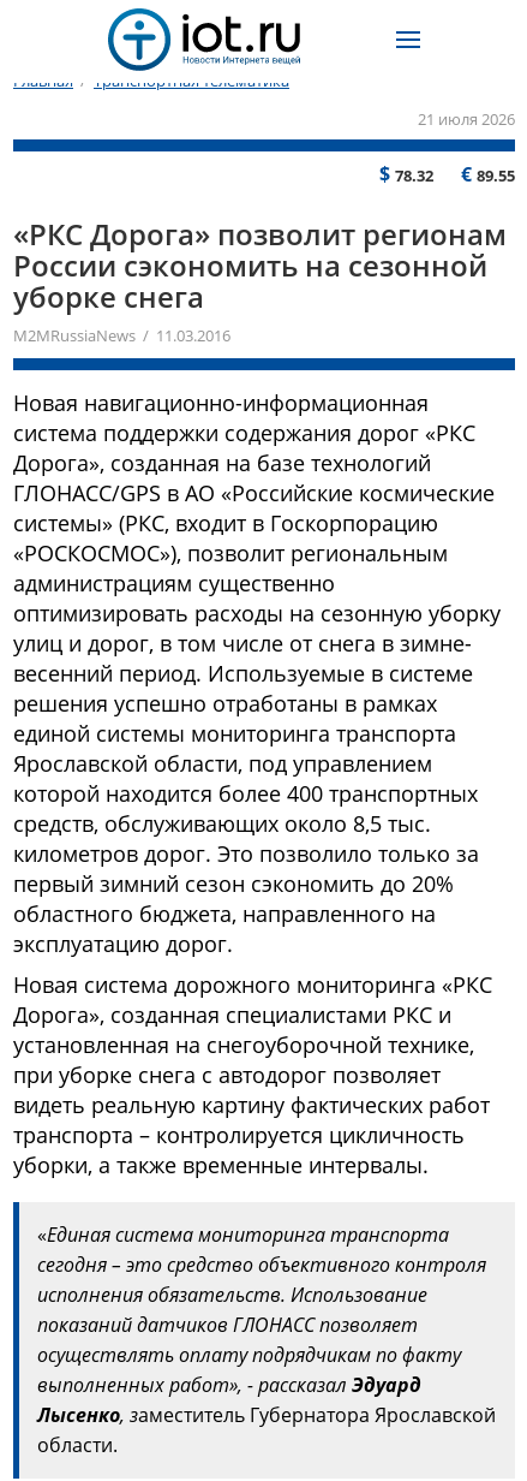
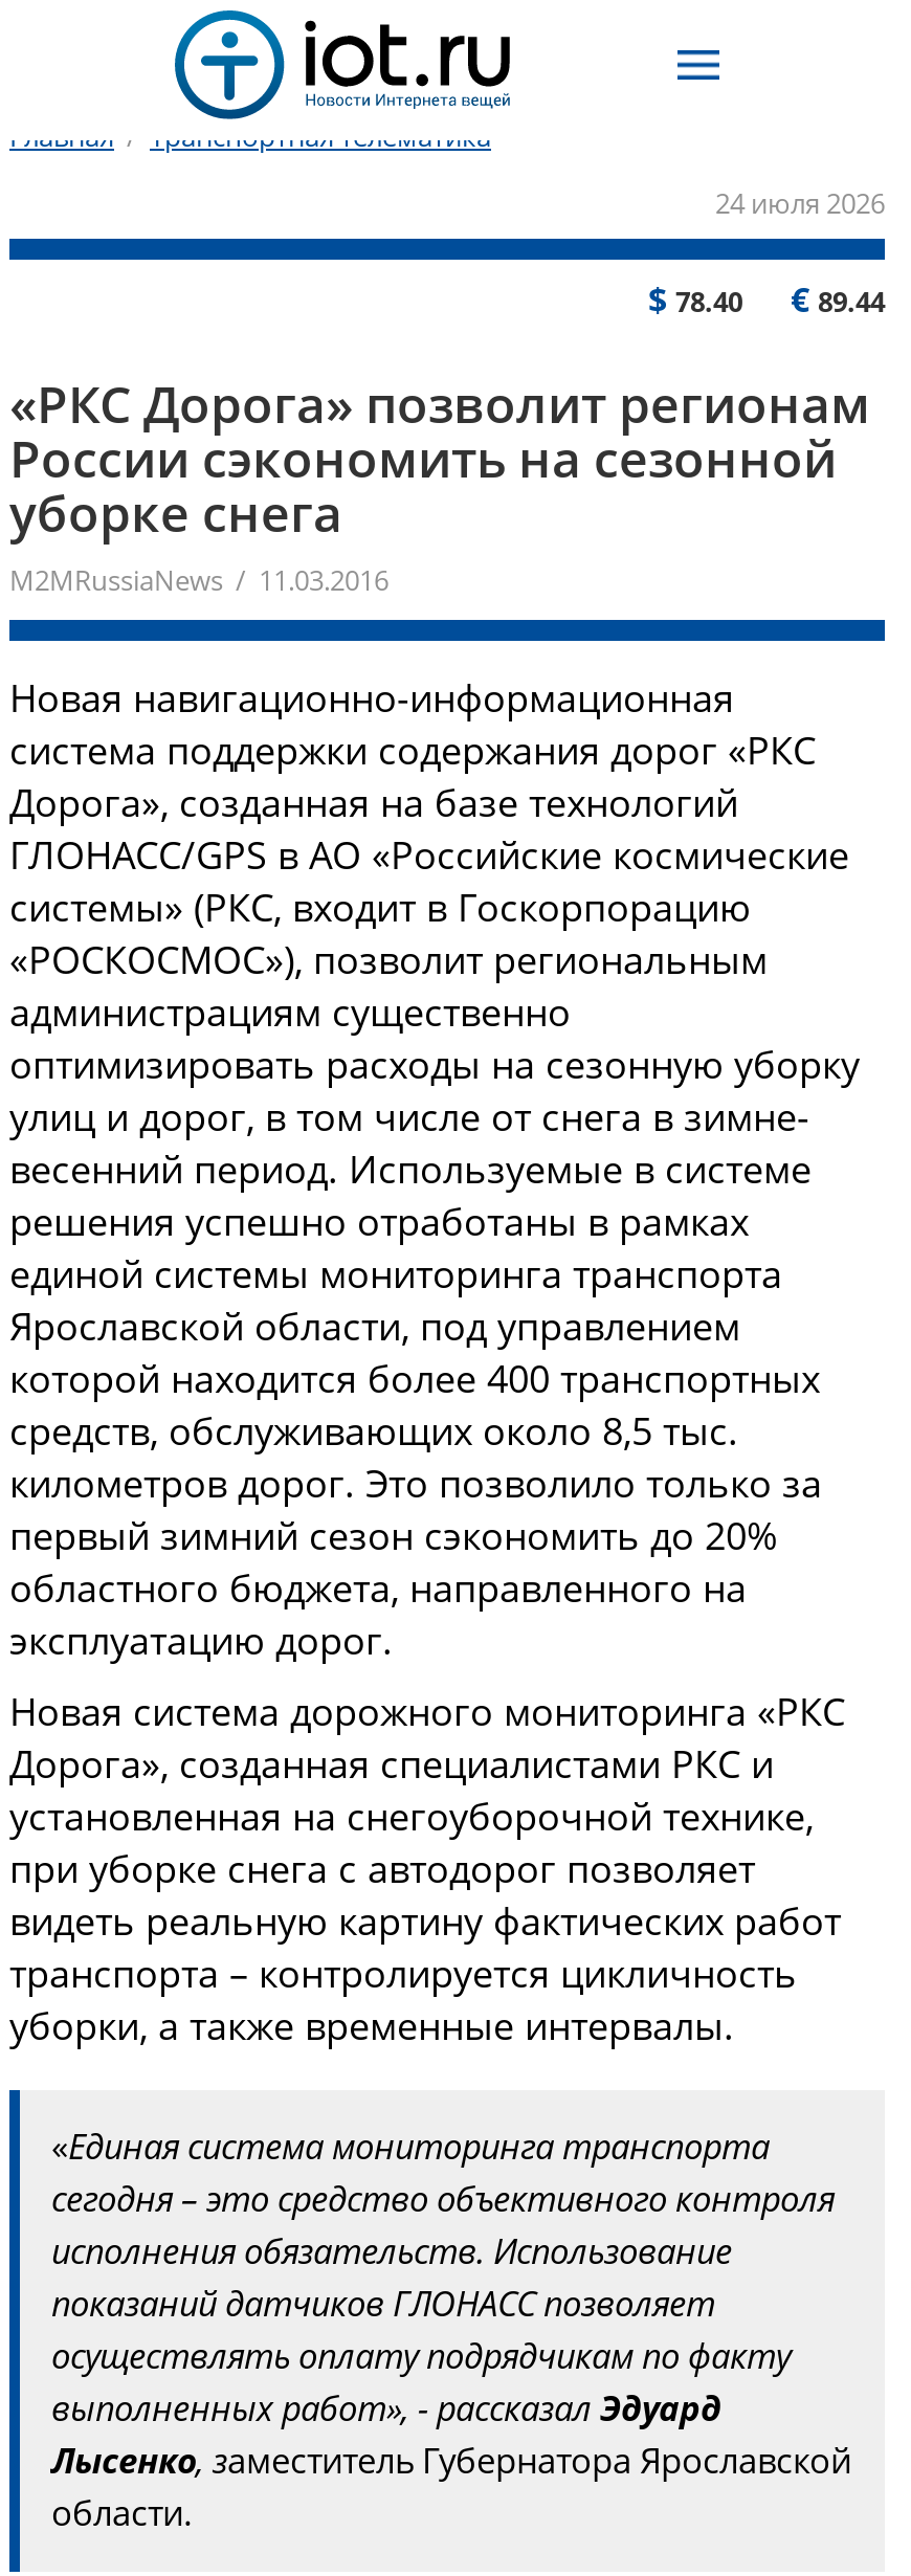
- 21 июля 2026
+ 24 июля 2026

- $78.32
+ $78.40

- €89.55
+ €89.44
